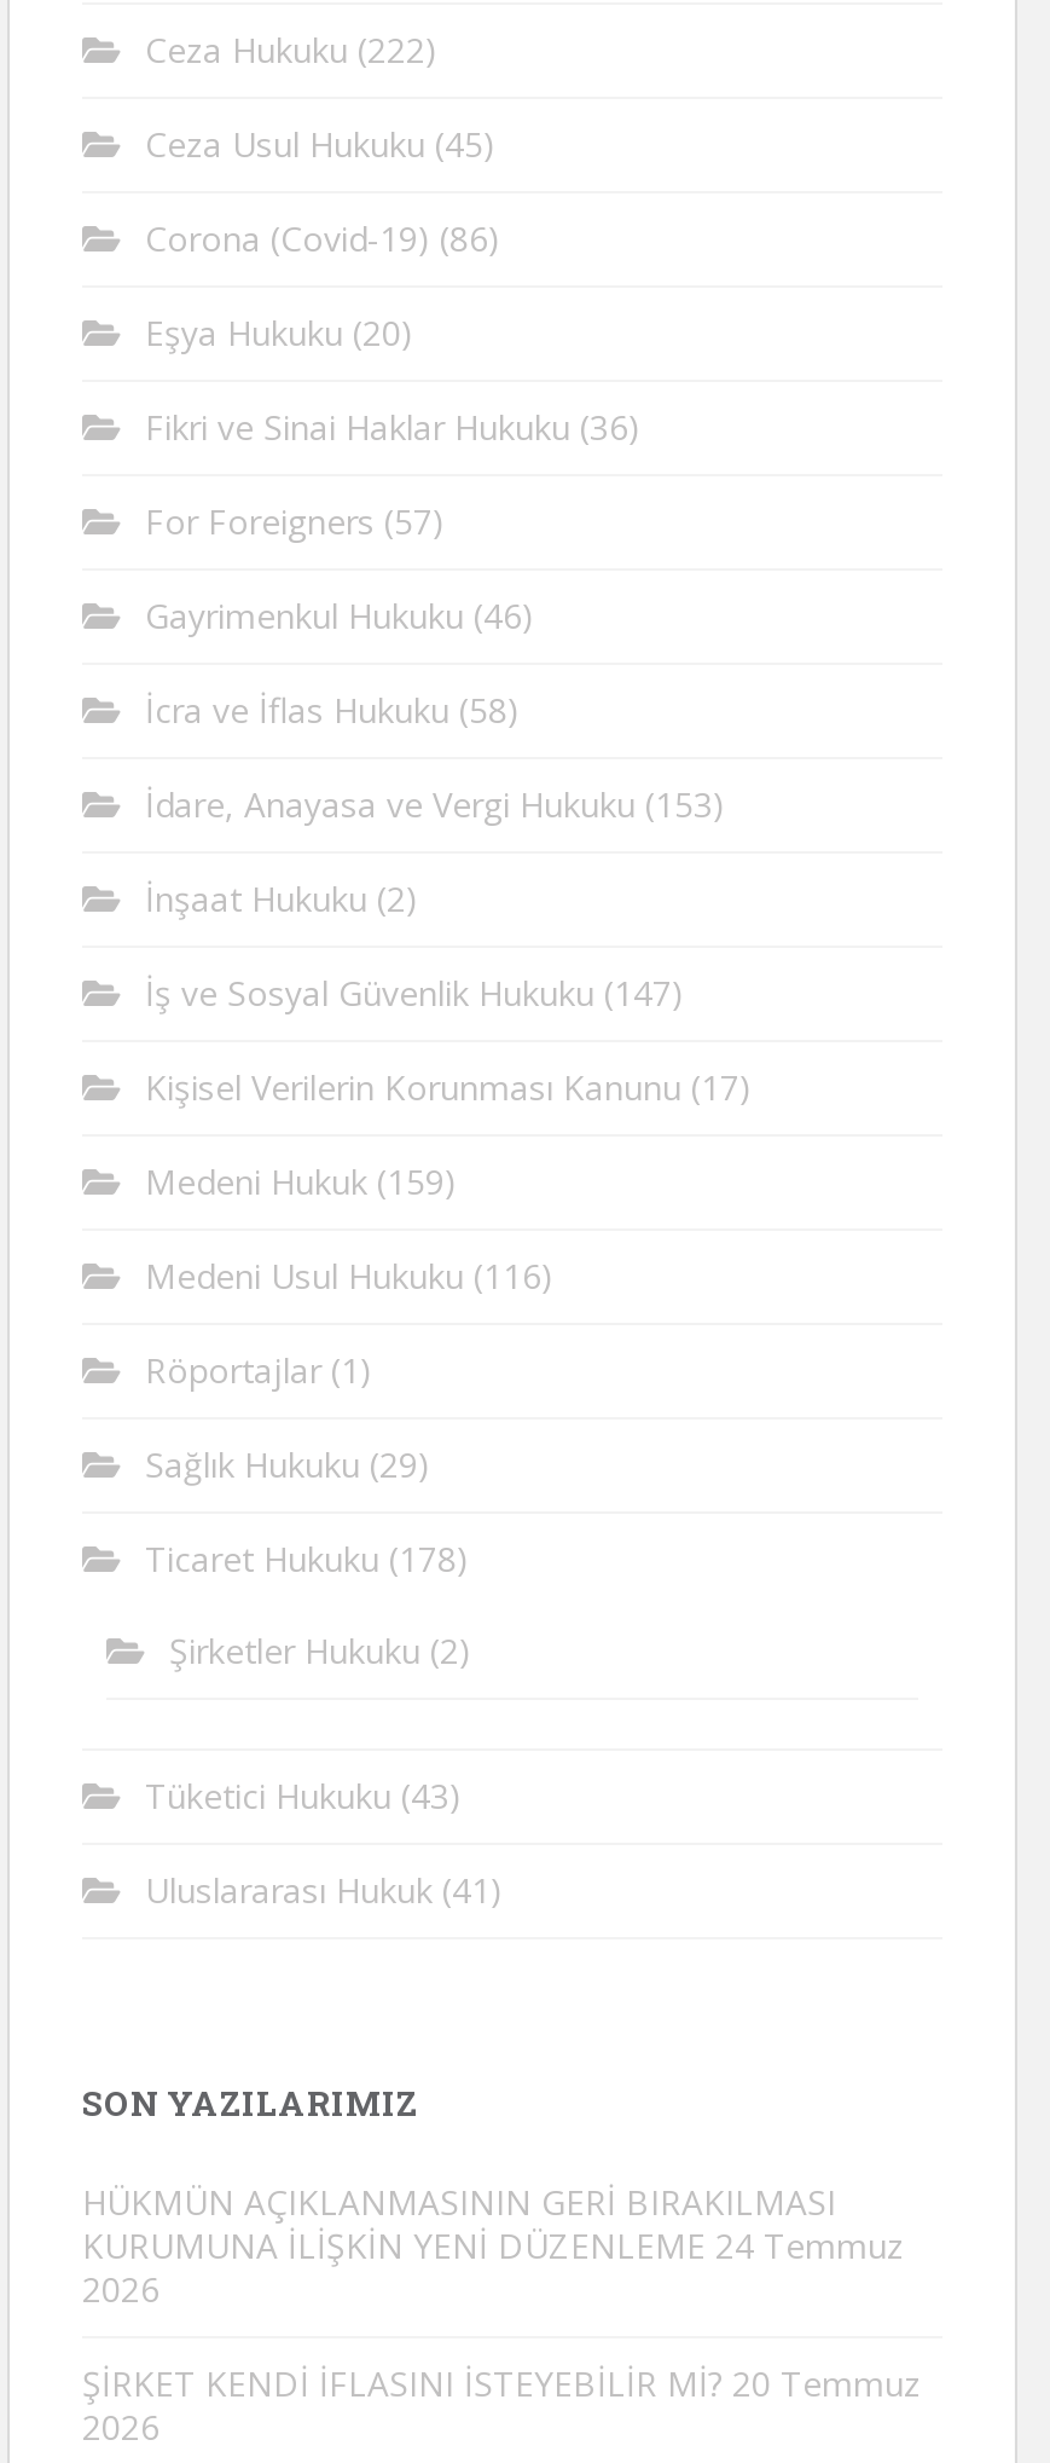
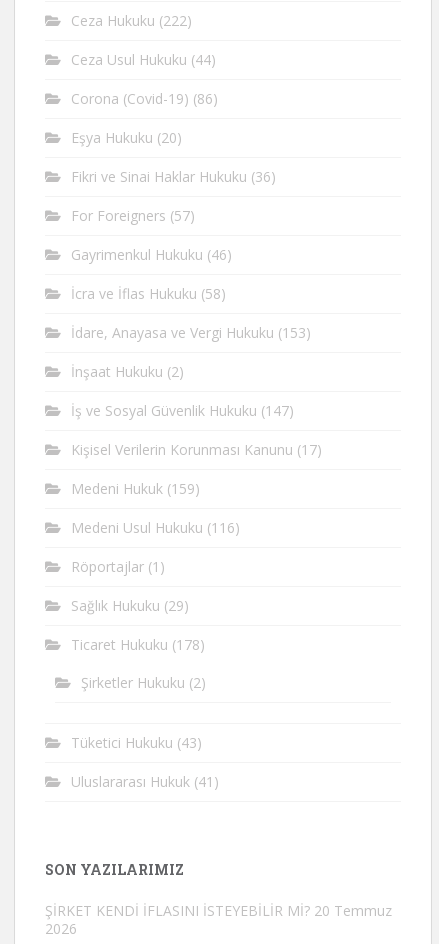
- Ceza Usul Hukuku (45)
+ Ceza Usul Hukuku (44)

- HÜKMÜN AÇIKLANMASININ GERİ BIRAKILMASI
- KURUMUNA İLİŞKİN YENİ DÜZENLEME 24 Temmuz
- 2026
